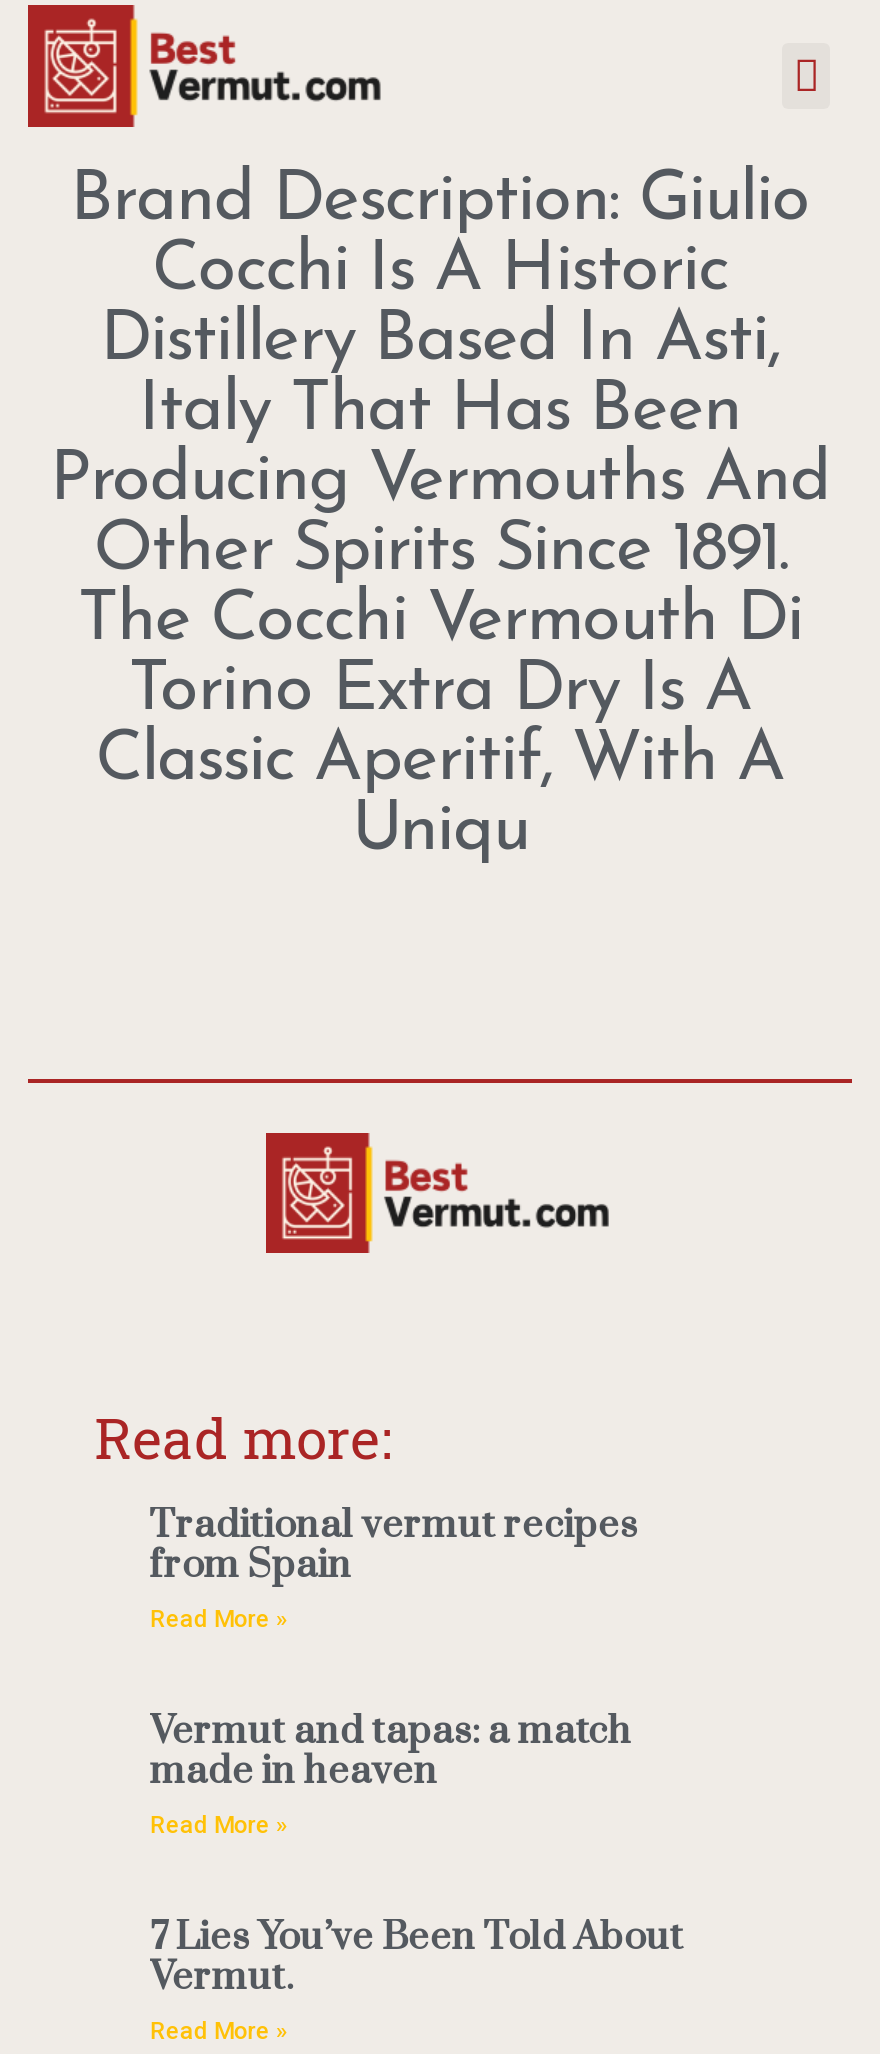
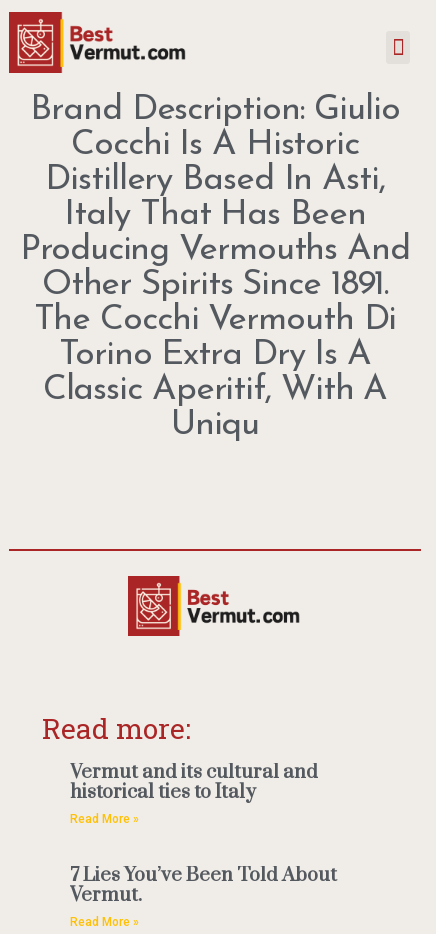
- Traditional vermut recipes
- from Spain
- Read More »
- Vermut and tapas: a match
- made in heaven
+ Vermut and its cultural and
+ historical ties to Italy
